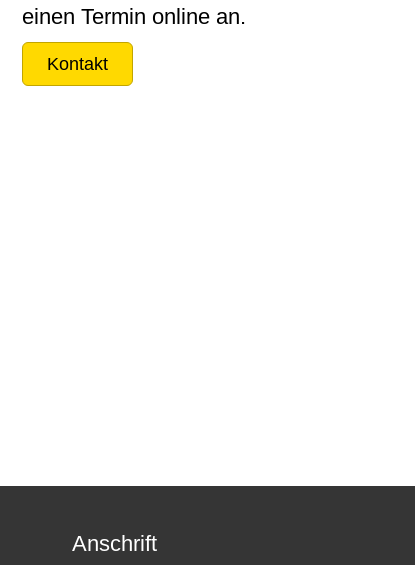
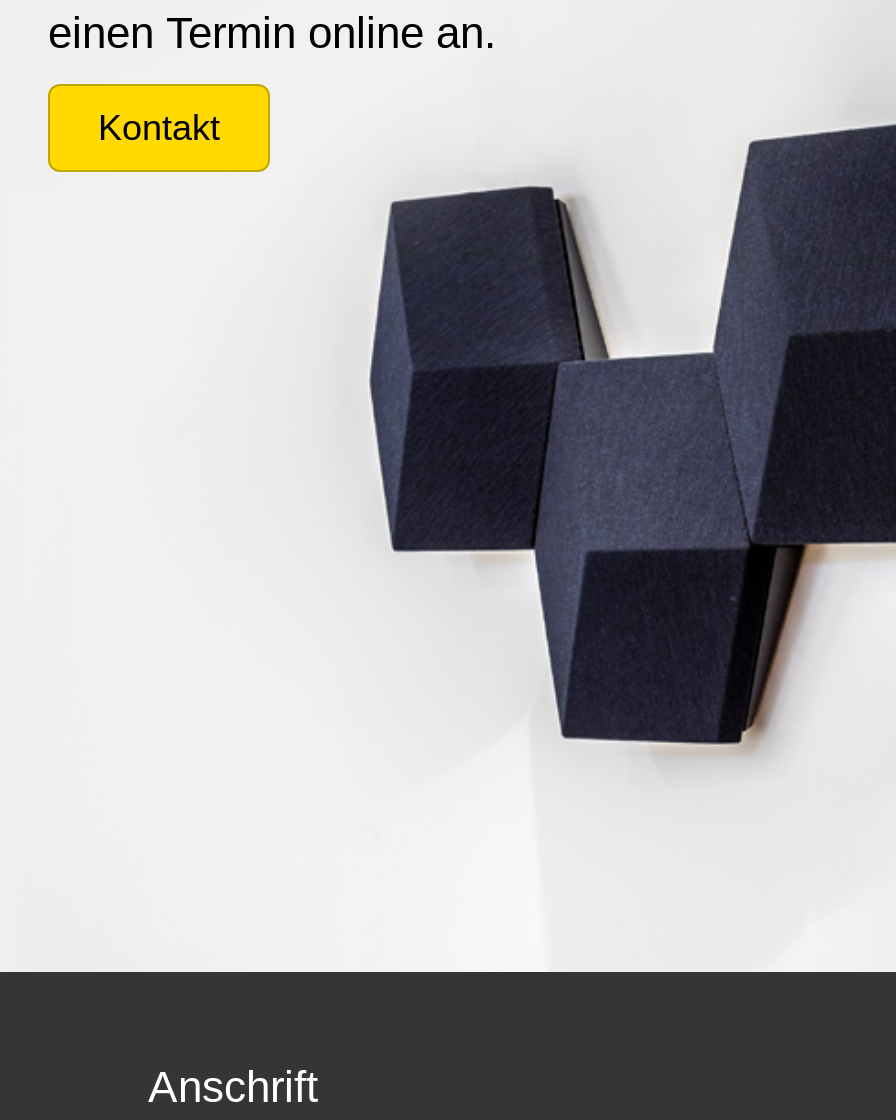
+ [image]
